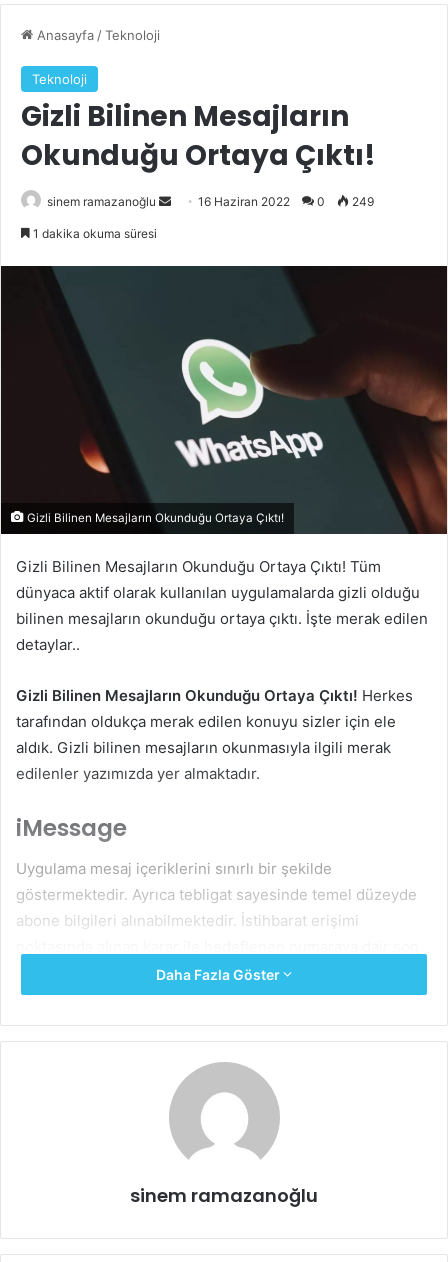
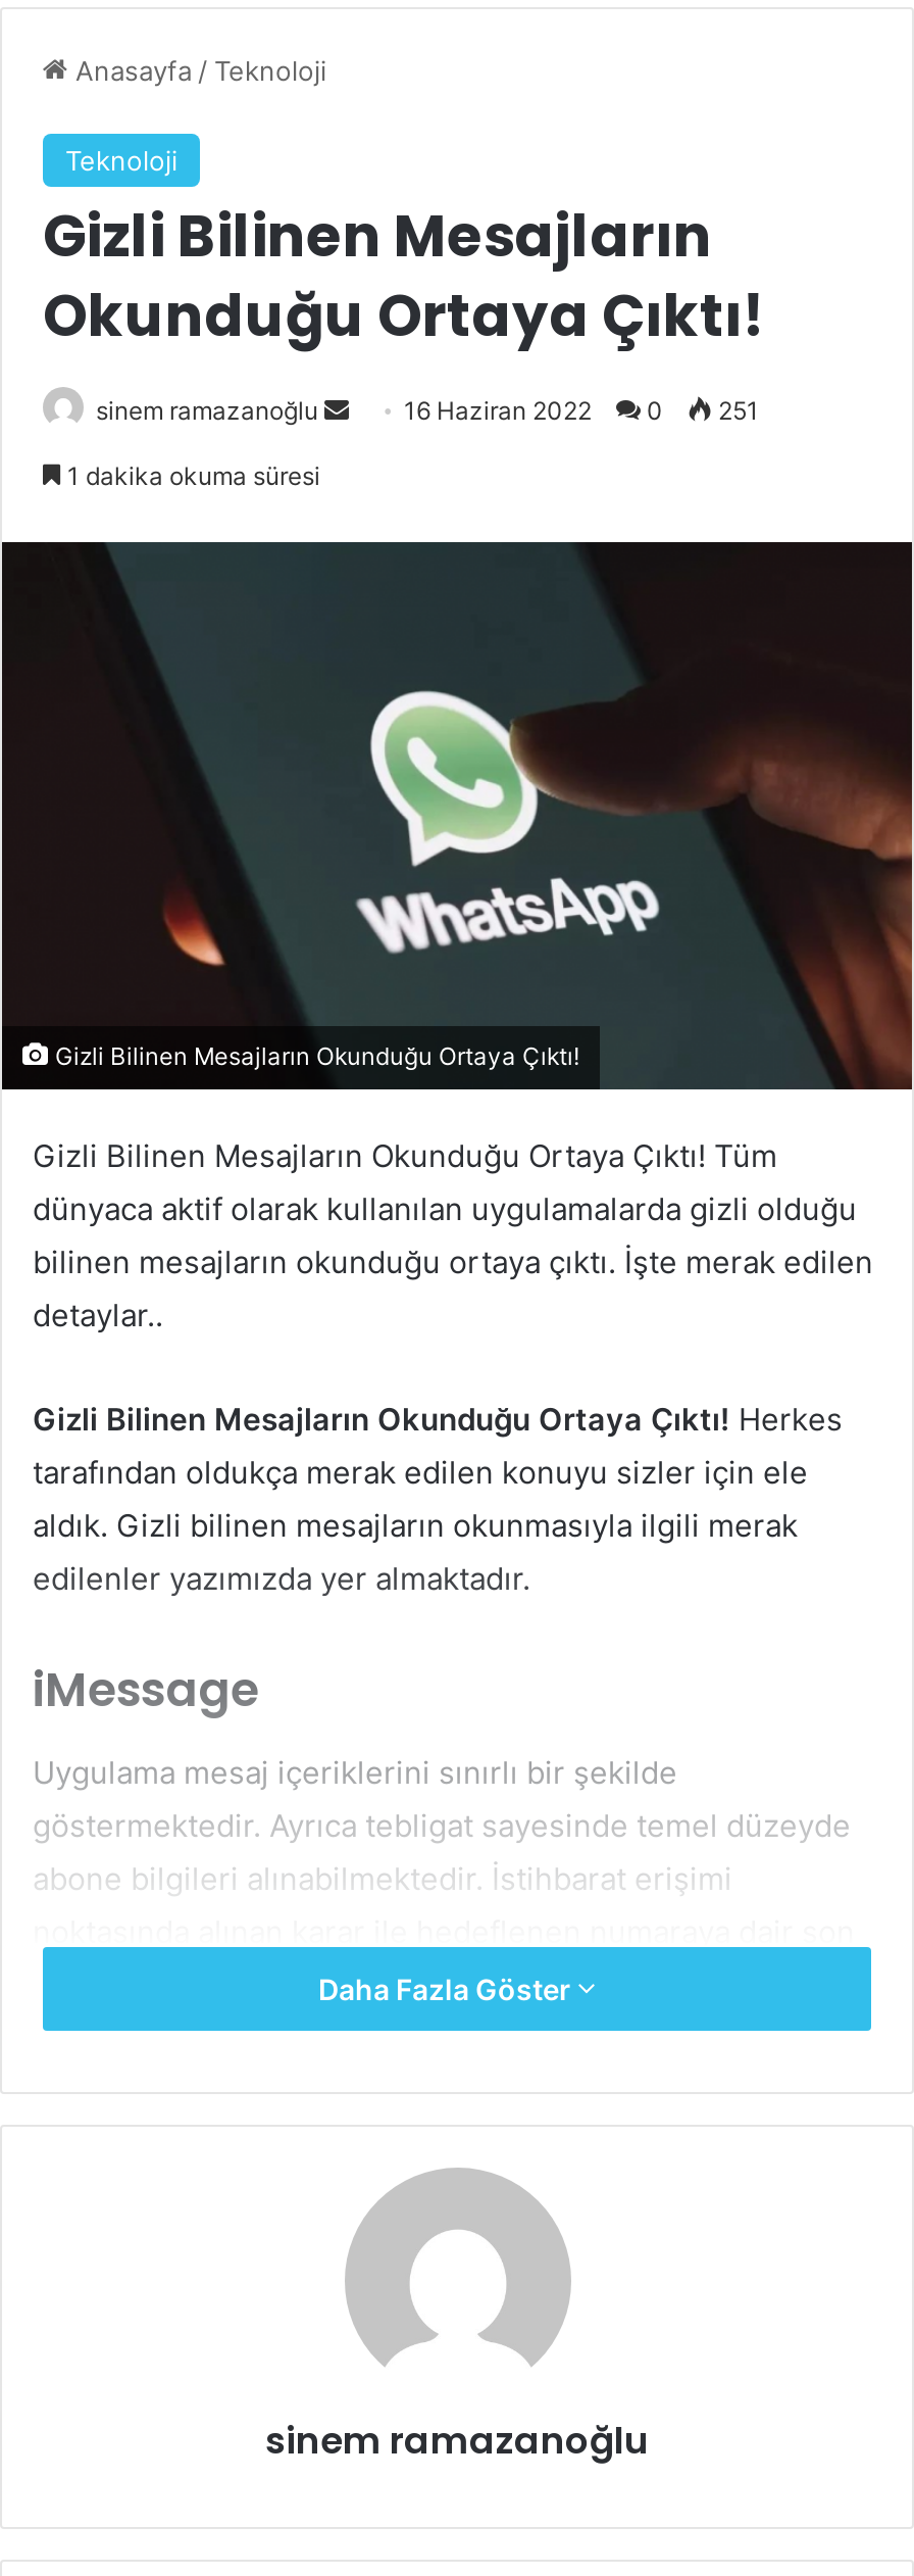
- 249
+ 251
